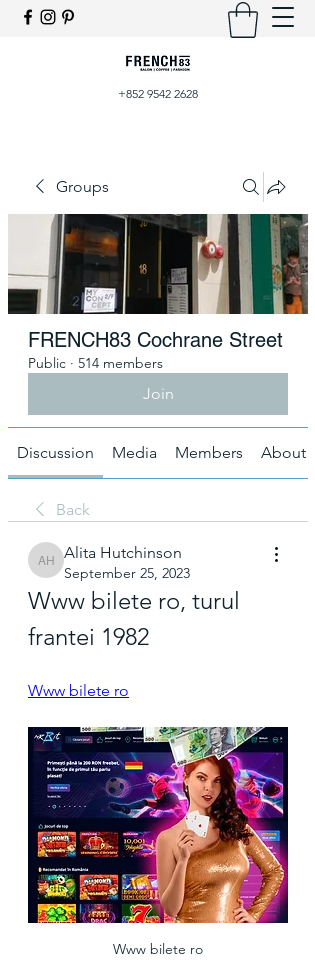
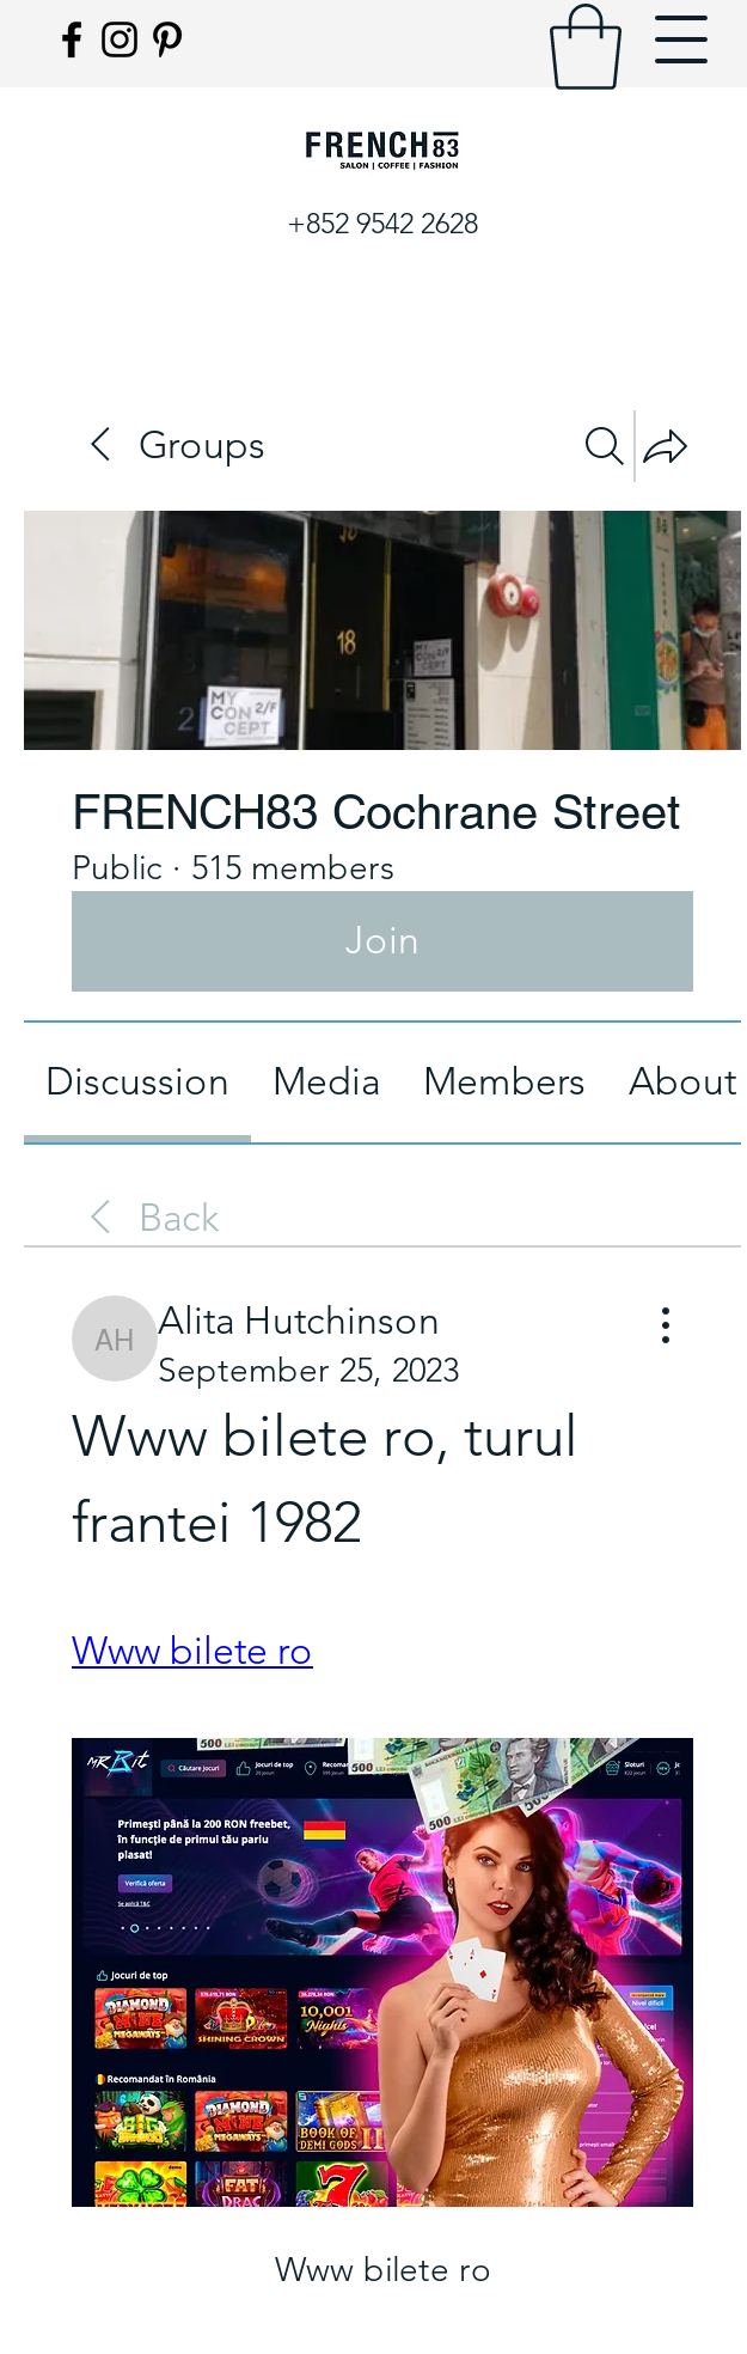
- Public · 514 members
+ Public · 515 members
